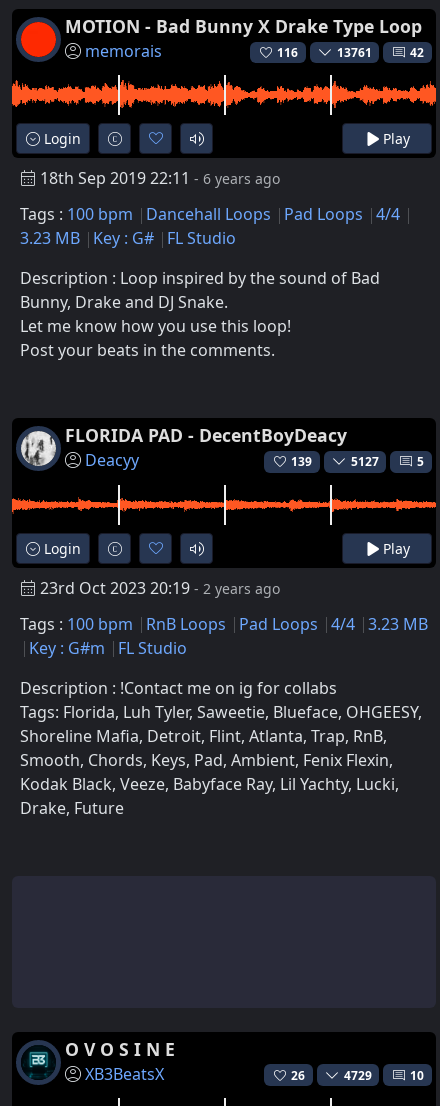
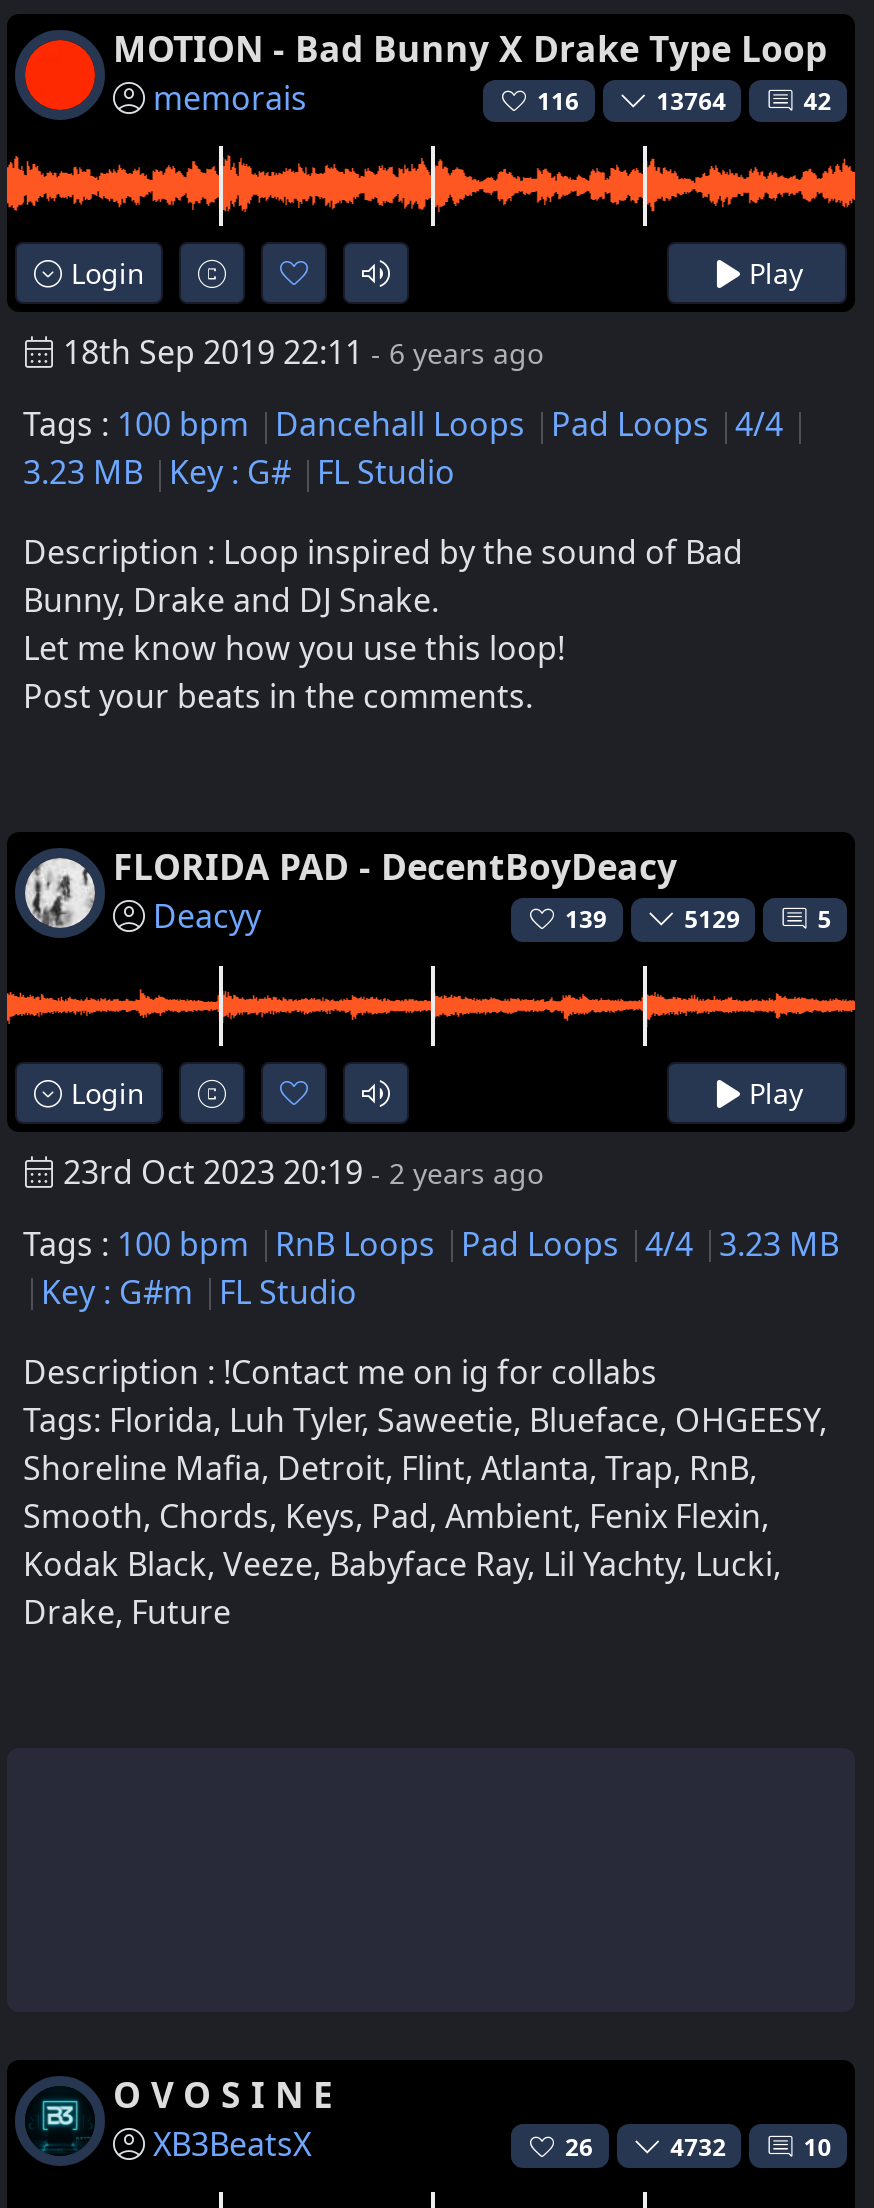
- 13761
+ 13764

- 5127
+ 5129

- 4729
+ 4732
